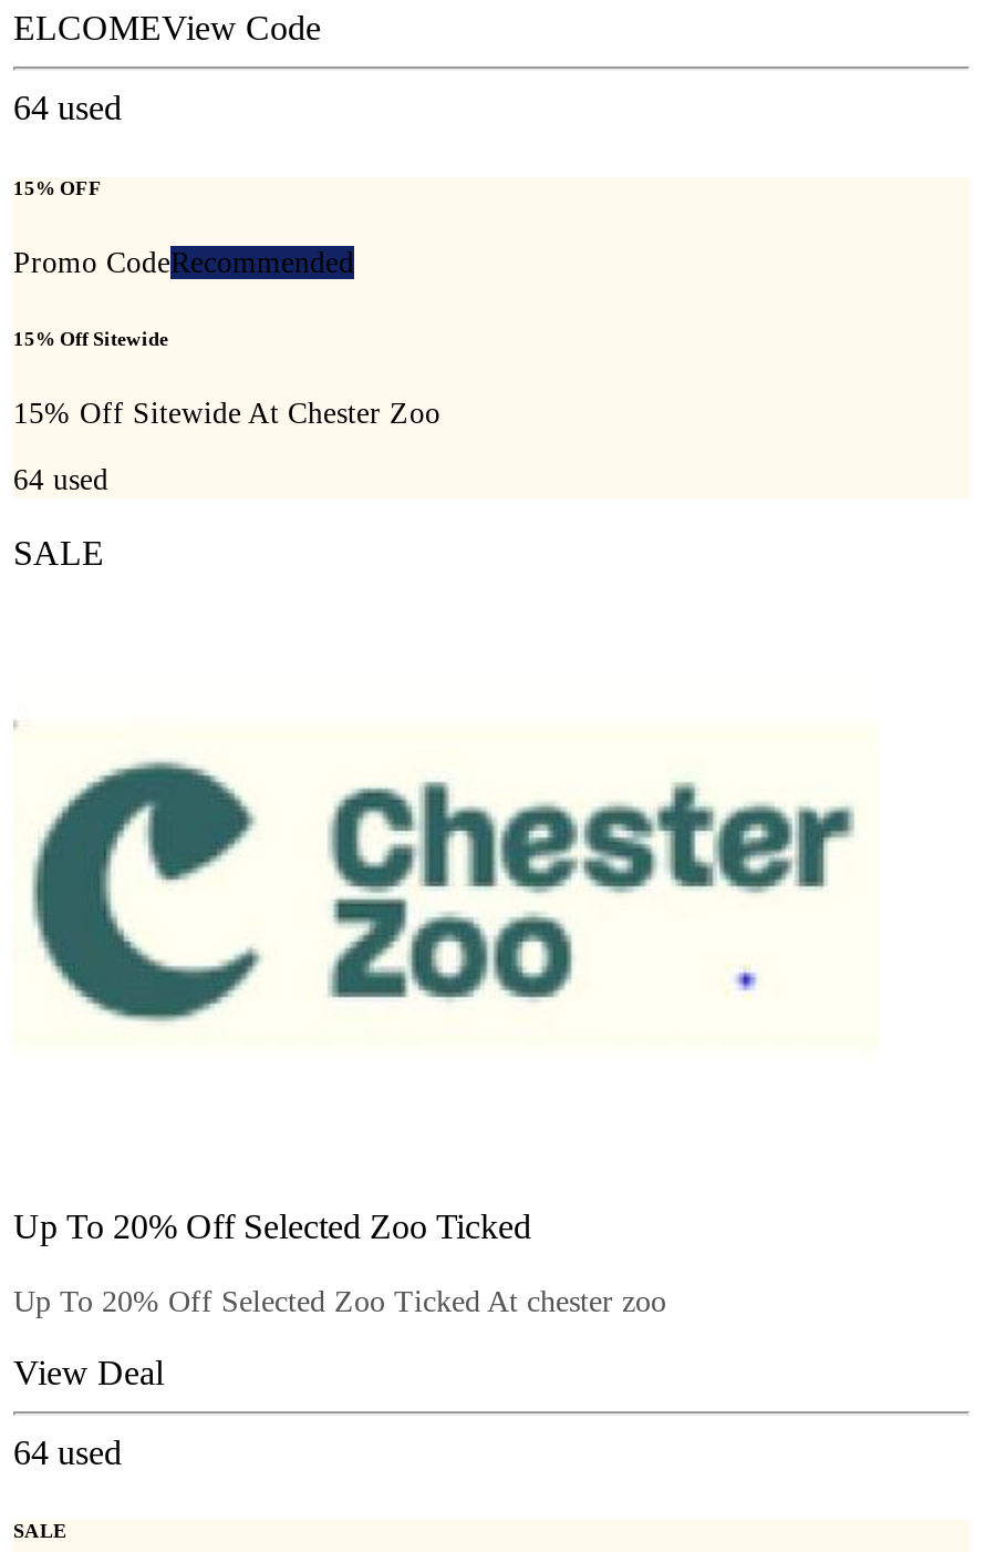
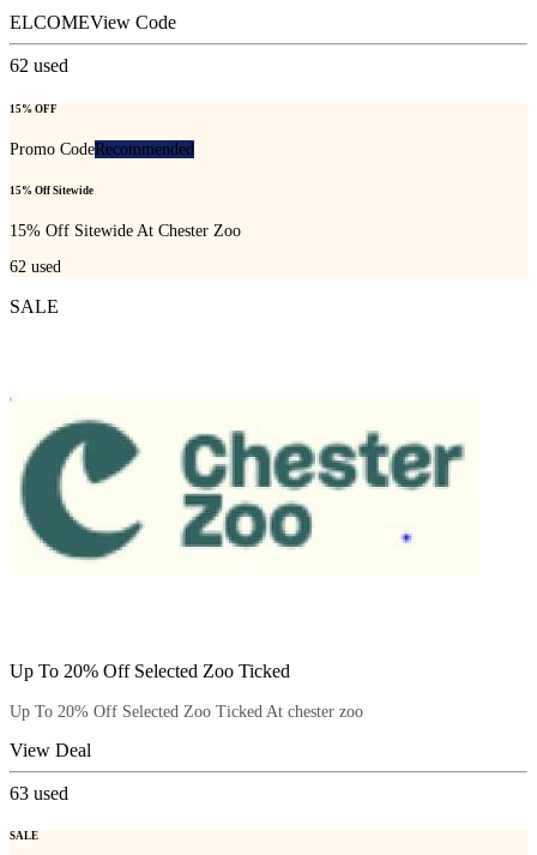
- 64 used
+ 62 used

- 64 used
+ 62 used

- 64 used
+ 63 used
